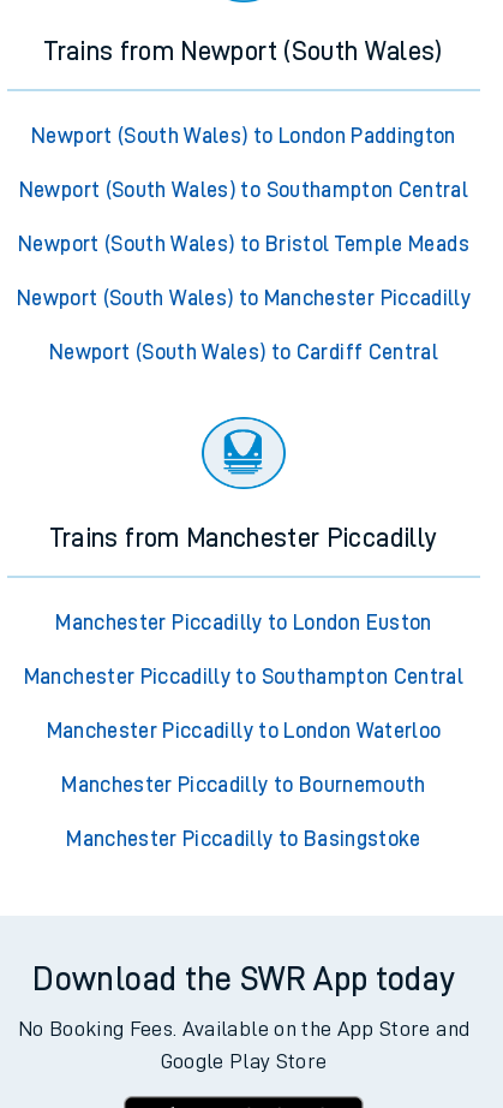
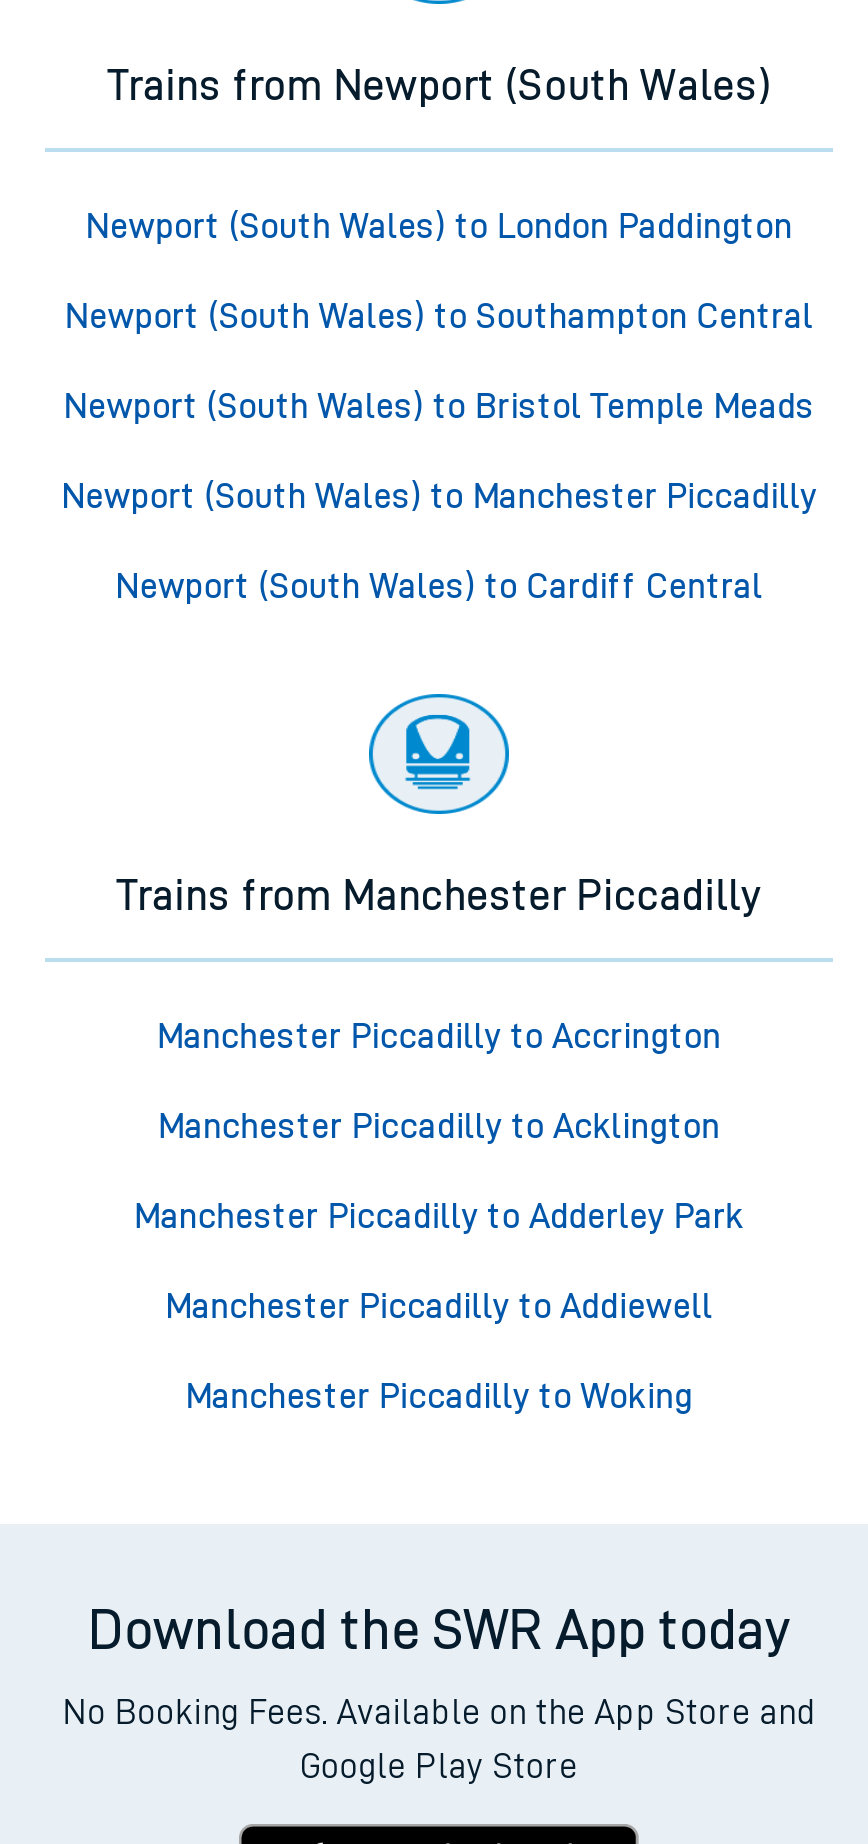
- Manchester Piccadilly to London Euston
+ Manchester Piccadilly to Accrington

- Manchester Piccadilly to Southampton Central
+ Manchester Piccadilly to Acklington

- Manchester Piccadilly to London Waterloo
+ Manchester Piccadilly to Adderley Park

- Manchester Piccadilly to Bournemouth
+ Manchester Piccadilly to Addiewell

- Manchester Piccadilly to Basingstoke
+ Manchester Piccadilly to Woking
